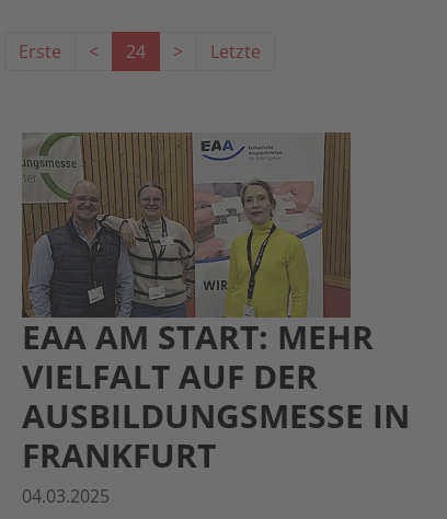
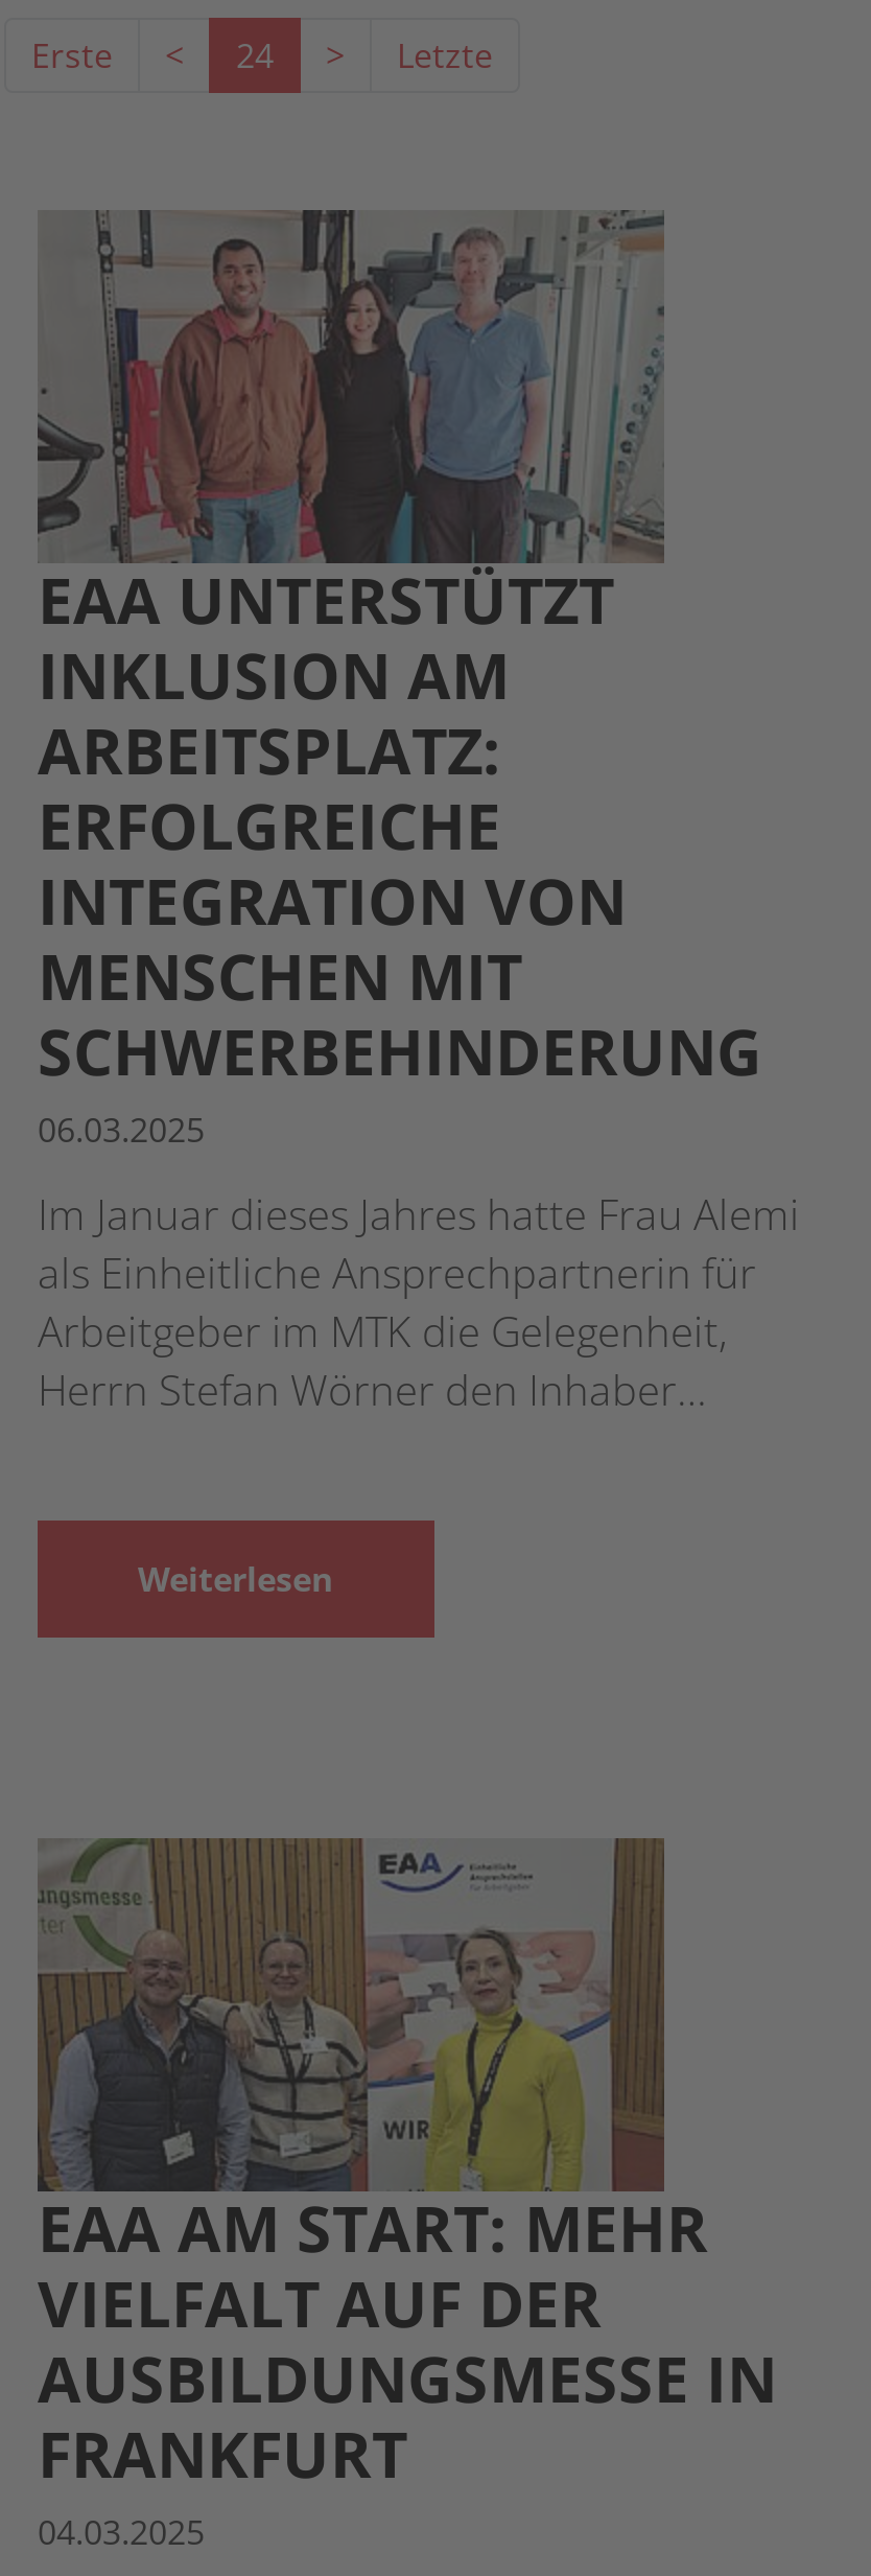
+ [image]
+ EAA UNTERSTÜTZT
+ INKLUSION AM
+ ARBEITSPLATZ:
+ ERFOLGREICHE
+ INTEGRATION VON
+ MENSCHEN MIT
+ SCHWERBEHINDERUNG
+ 06.03.2025
+ Im Januar dieses Jahres hatte Frau Alemi
+ als Einheitliche Ansprechpartnerin für
+ Arbeitgeber im MTK die Gelegenheit,
+ Herrn Stefan Wörner den Inhaber…
+ Weiterlesen
